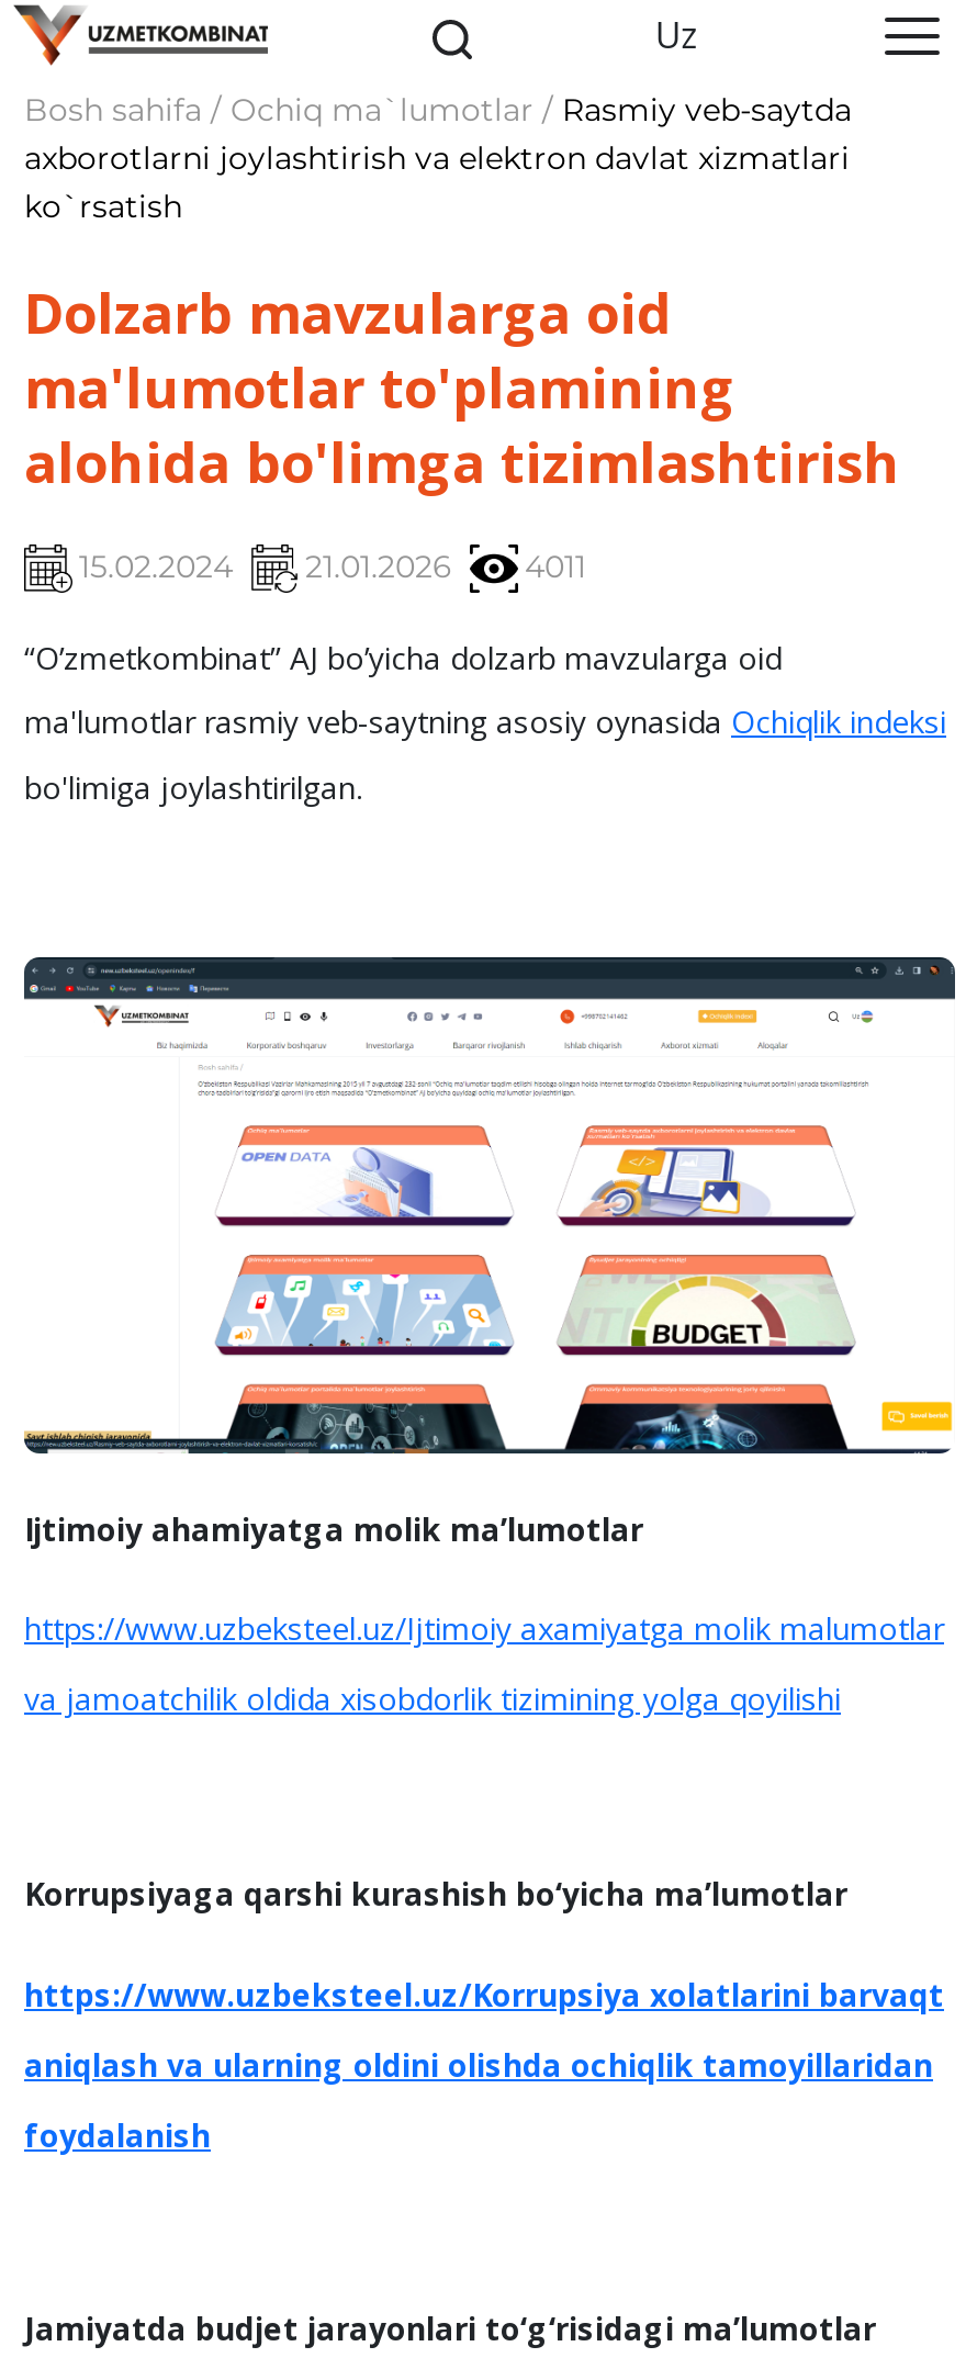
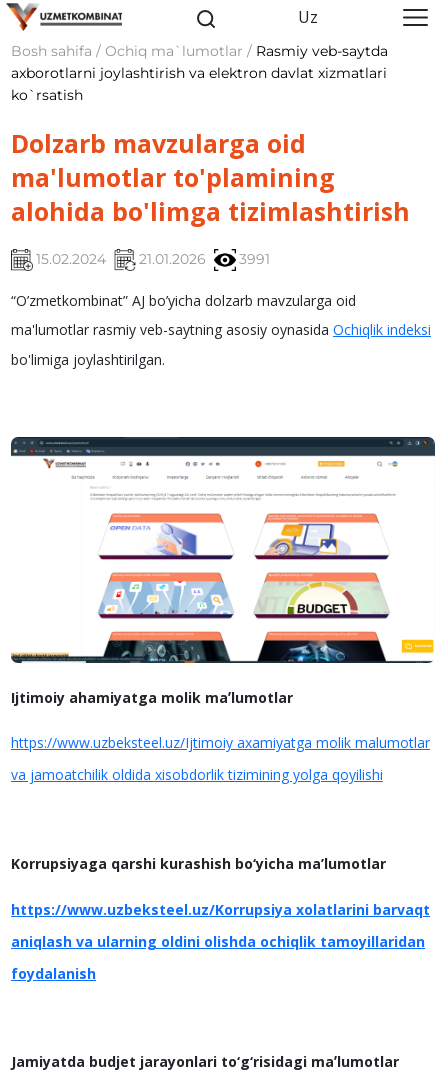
- 15.02.2024 21.01.2026 4011
+ 15.02.2024 21.01.2026 3991
